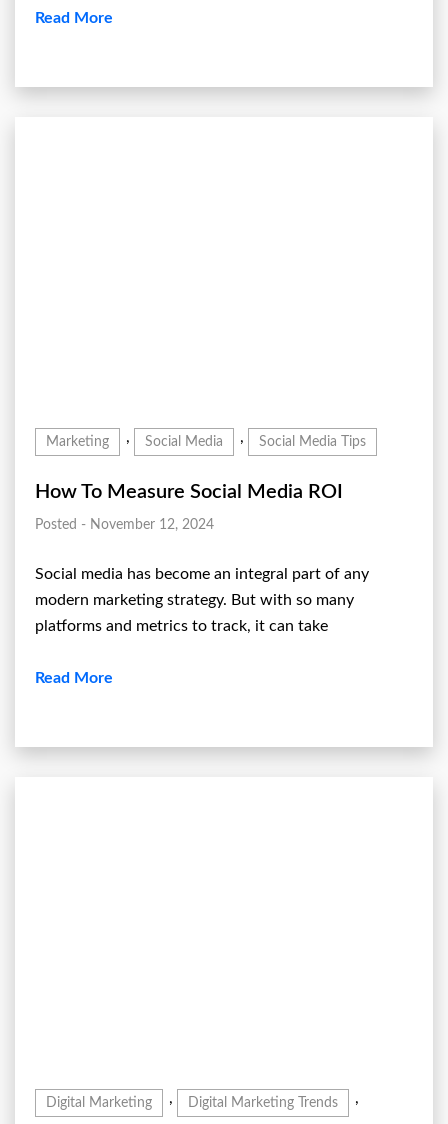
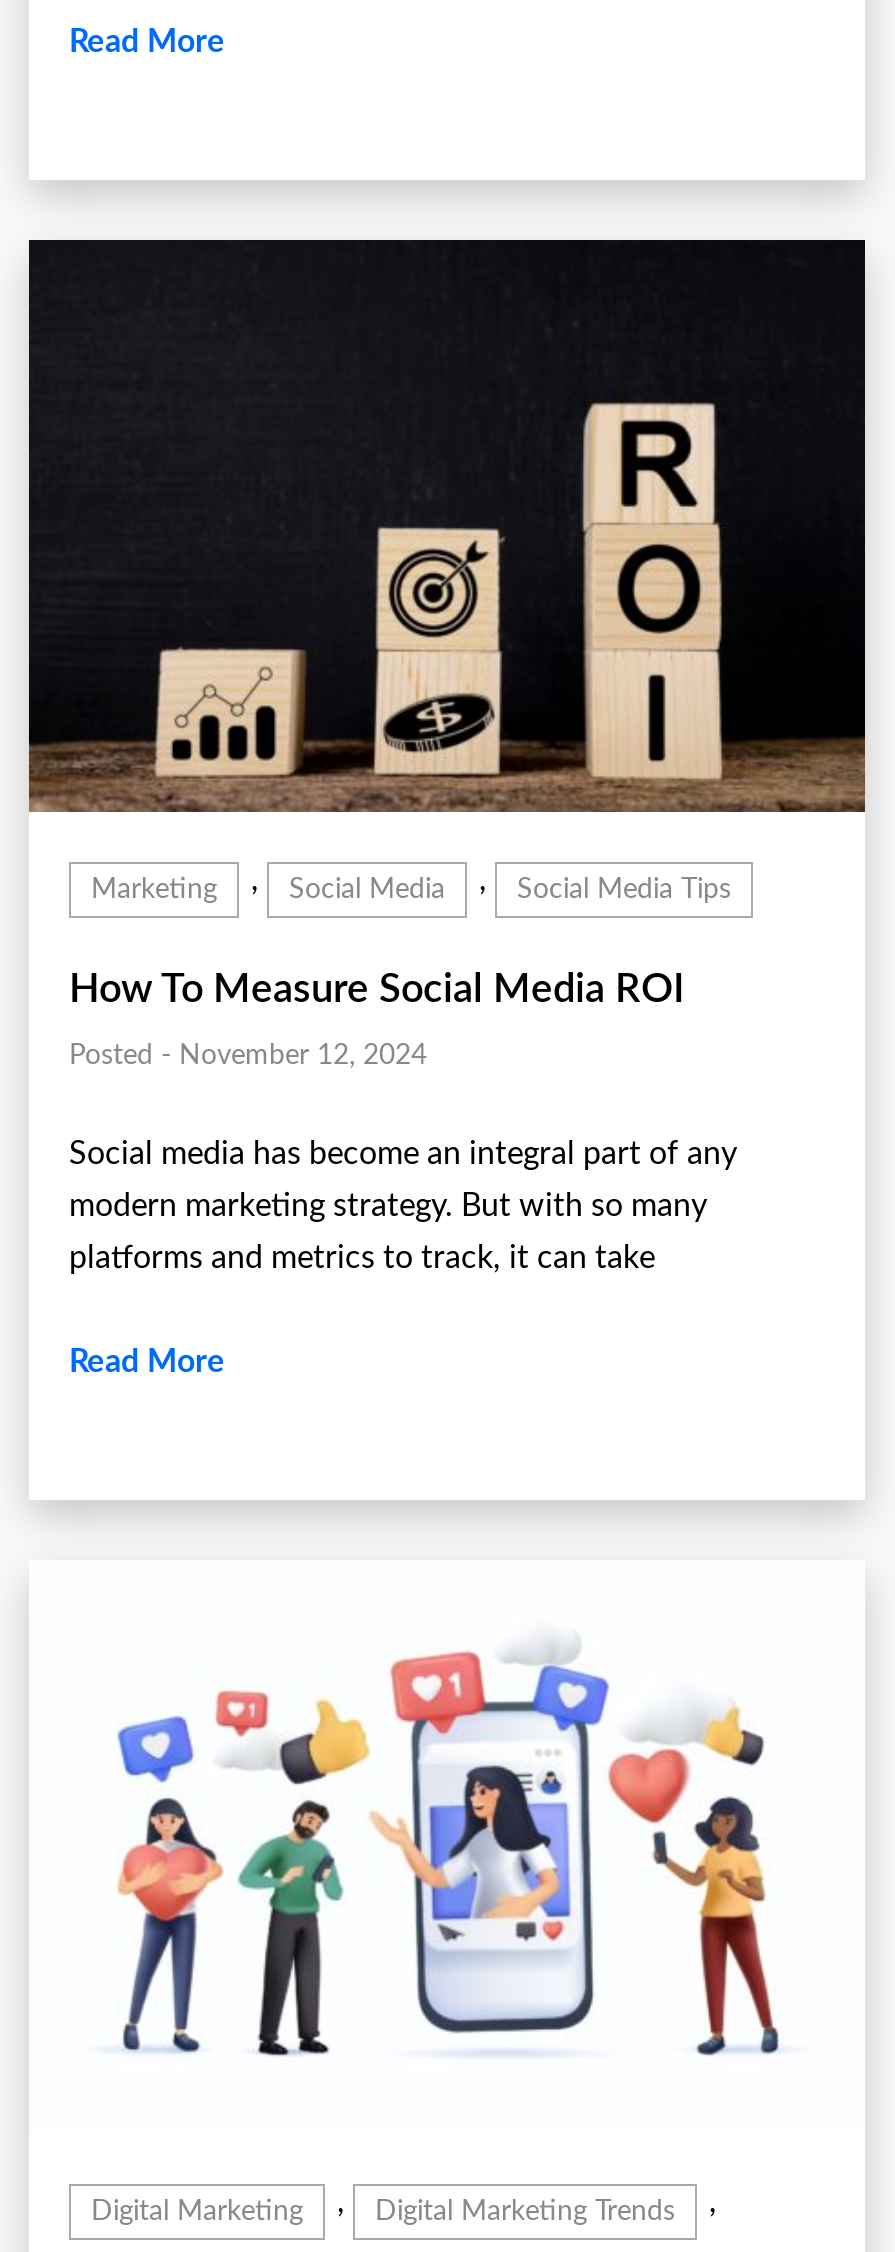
+ [image]

+ [image]
